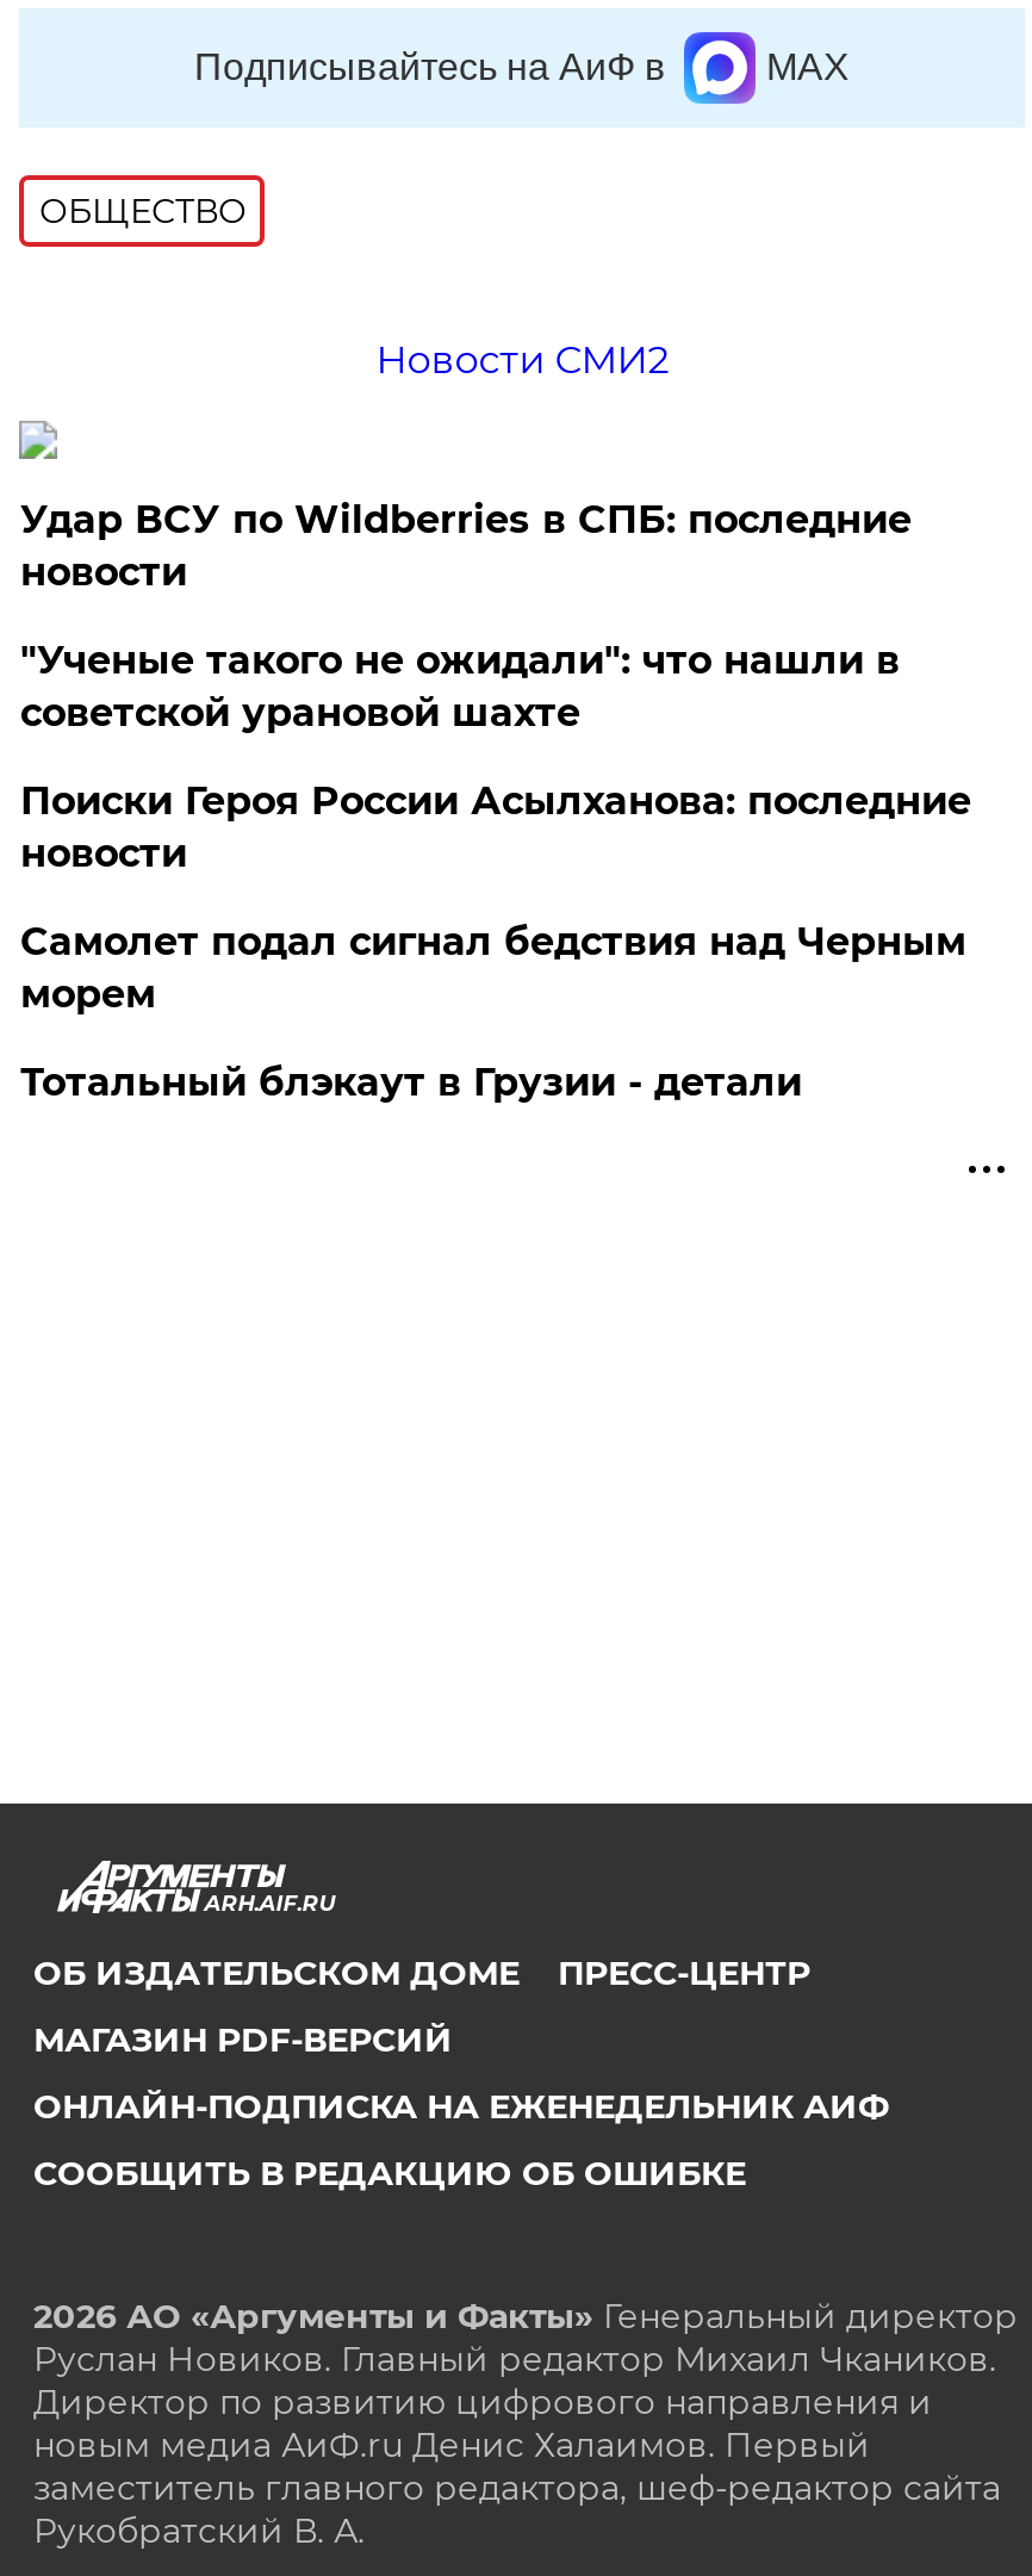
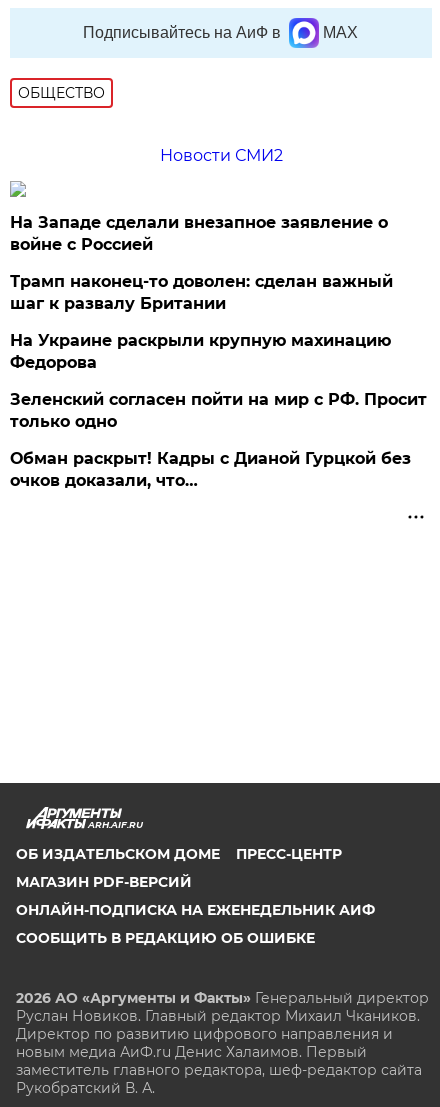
- Удар ВСУ по Wildberries в СПБ: последние
- новости
+ На Западе сделали внезапное заявление о
+ войне с Россией

- "Ученые такого не ожидали": что нашли в
- советской урановой шахте
+ Трамп наконец-то доволен: сделан важный
+ шаг к развалу Британии

- Поиски Героя России Асылханова: последние
- новости
+ На Украине раскрыли крупную махинацию
+ Федорова

- Самолет подал сигнал бедствия над Черным
- морем
+ Зеленский согласен пойти на мир с РФ. Просит
+ только одно

- Тотальный блэкаут в Грузии - детали
+ Обман раскрыт! Кадры с Дианой Гурцкой без
+ очков доказали, что…
